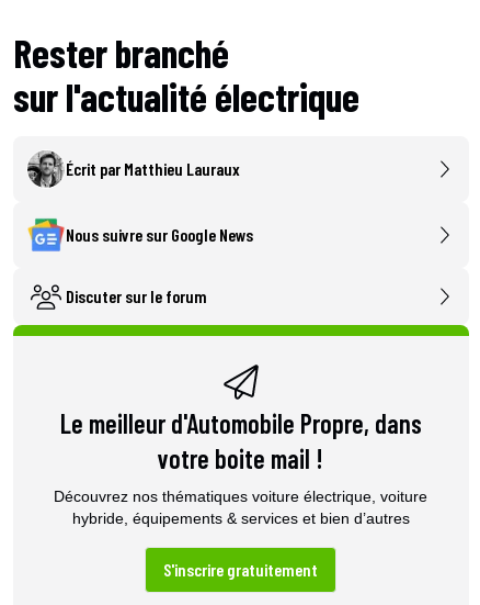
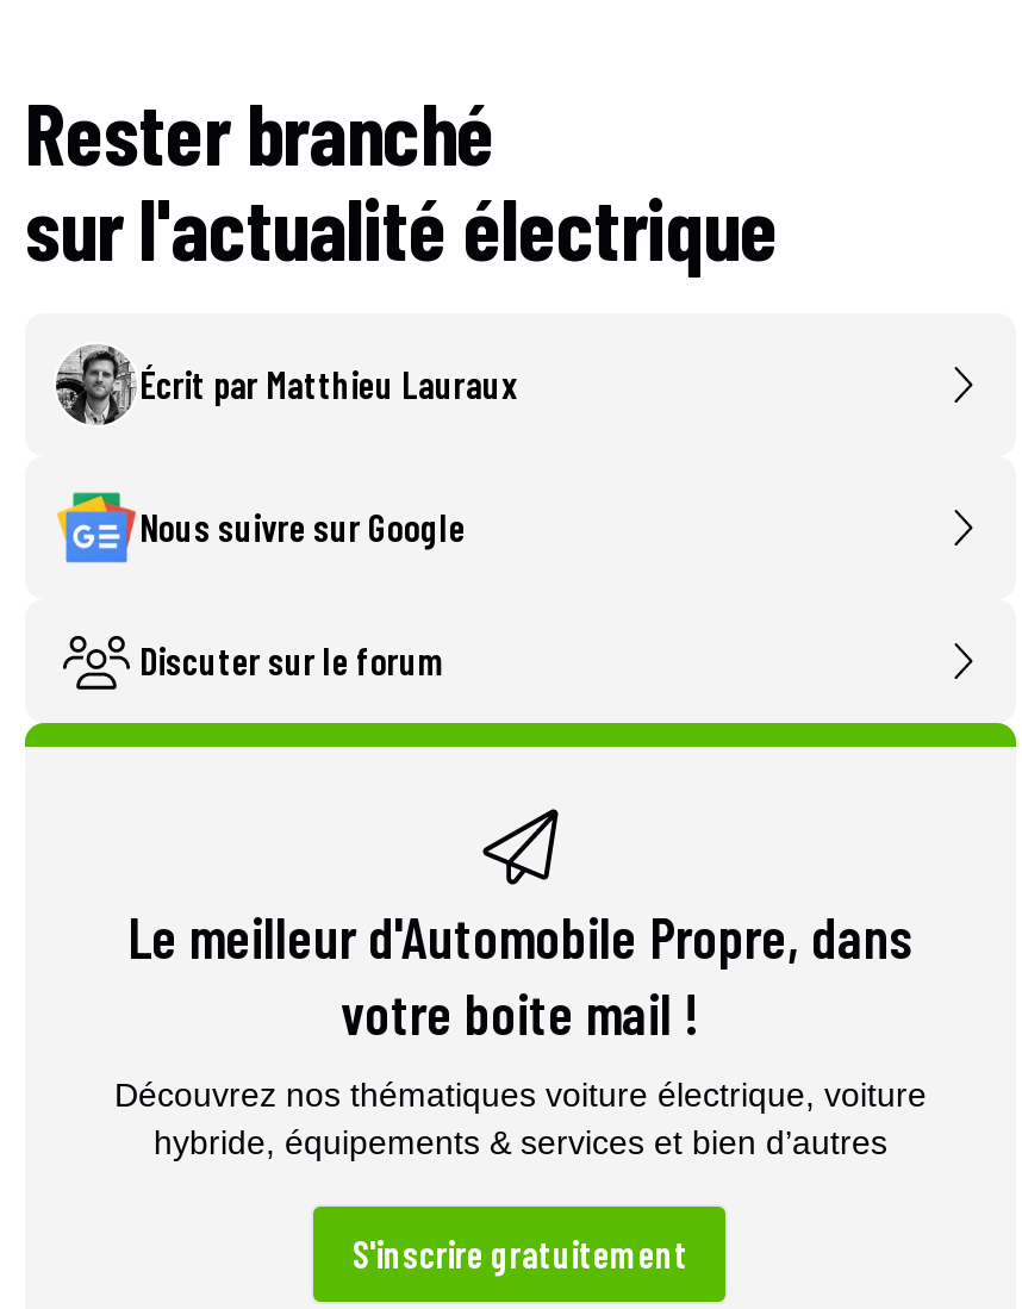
- Nous suivre sur Google News
+ Nous suivre sur Google
